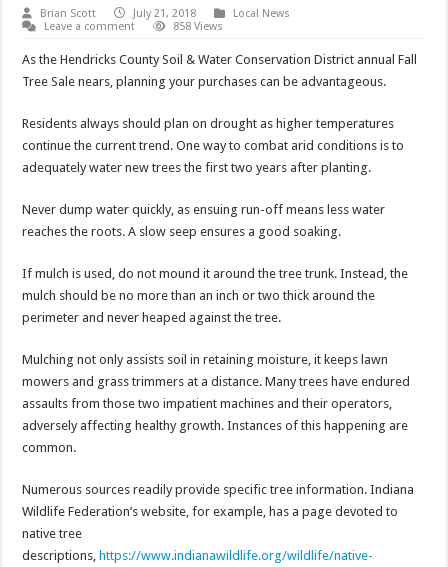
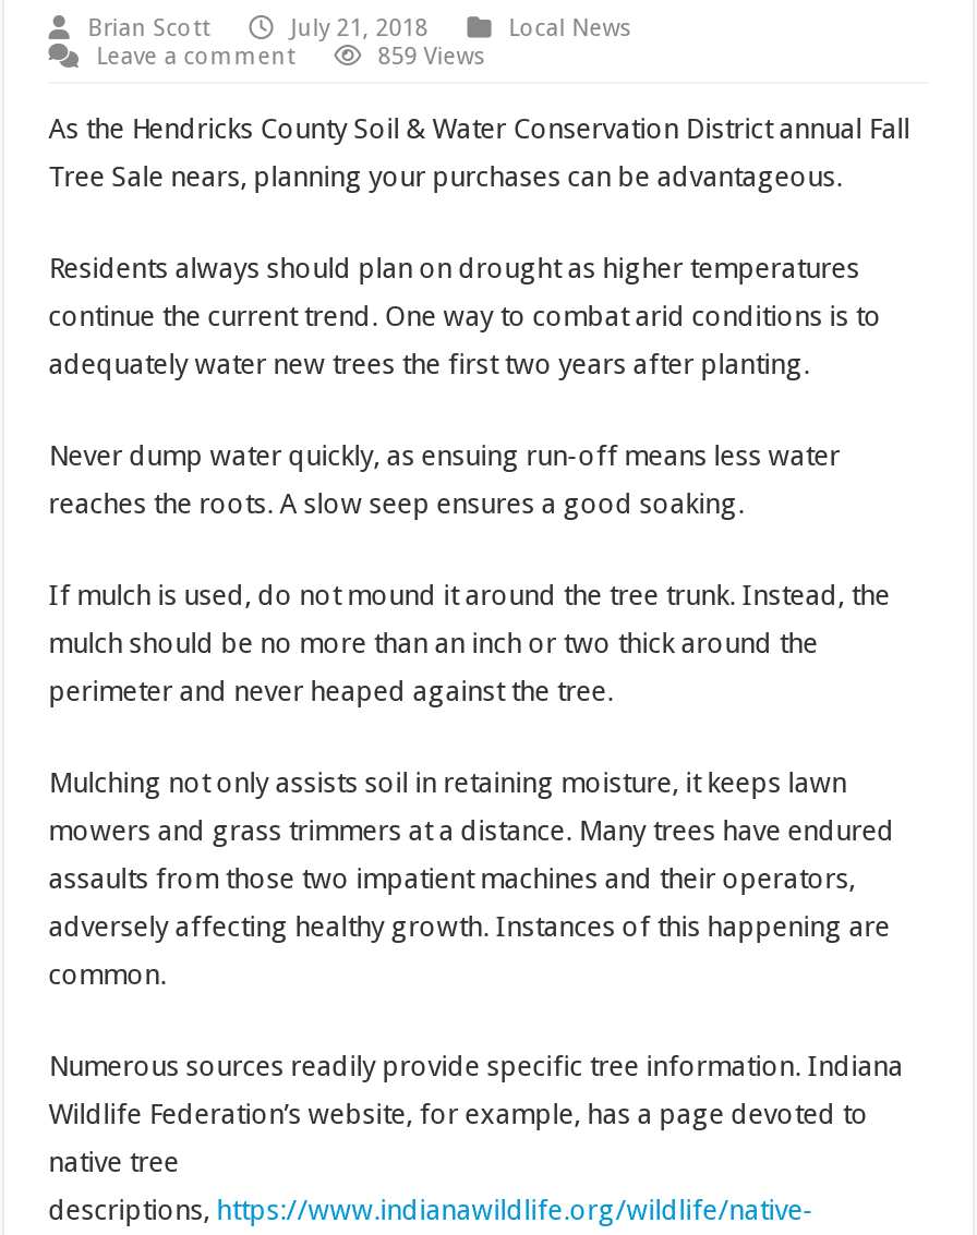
- 858 Views
+ 859 Views
